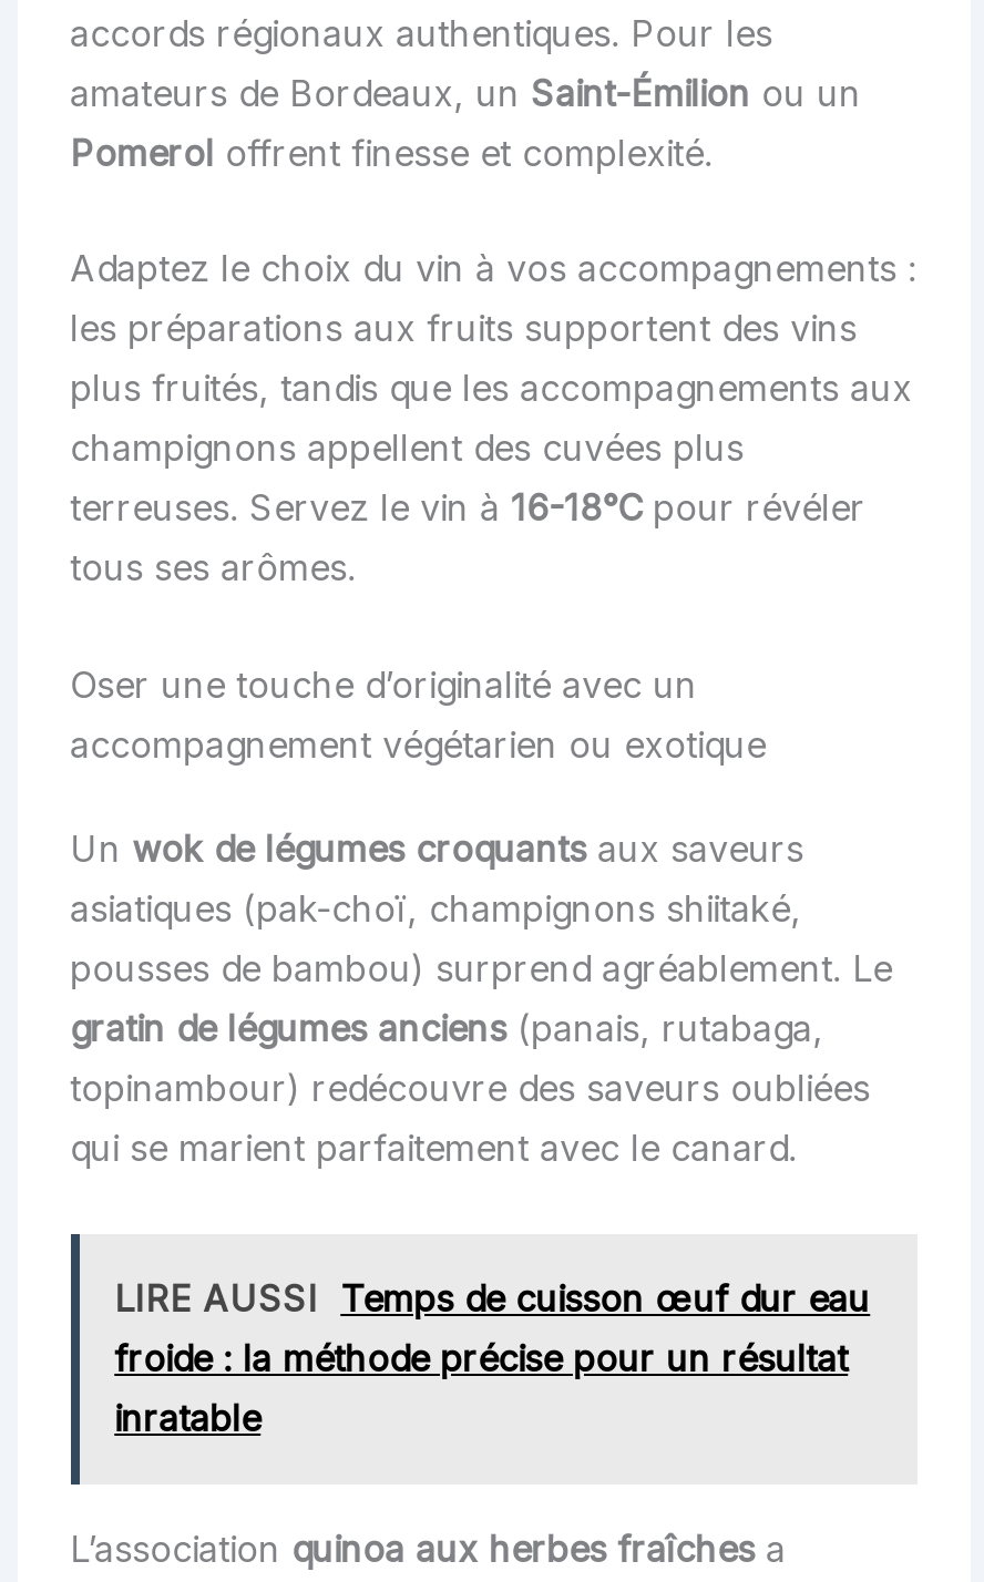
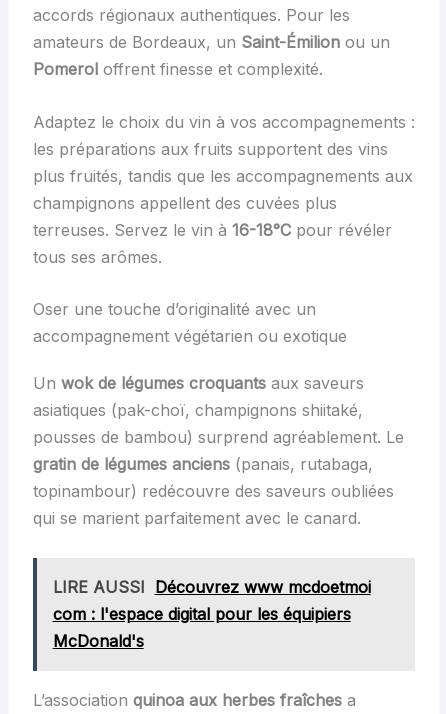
- LIRE AUSSI Temps de cuisson œuf dur eau
- froide : la méthode précise pour un résultat
- inratable
+ LIRE AUSSI Découvrez www mcdoetmoi
+ com : l'espace digital pour les équipiers
+ McDonald's
